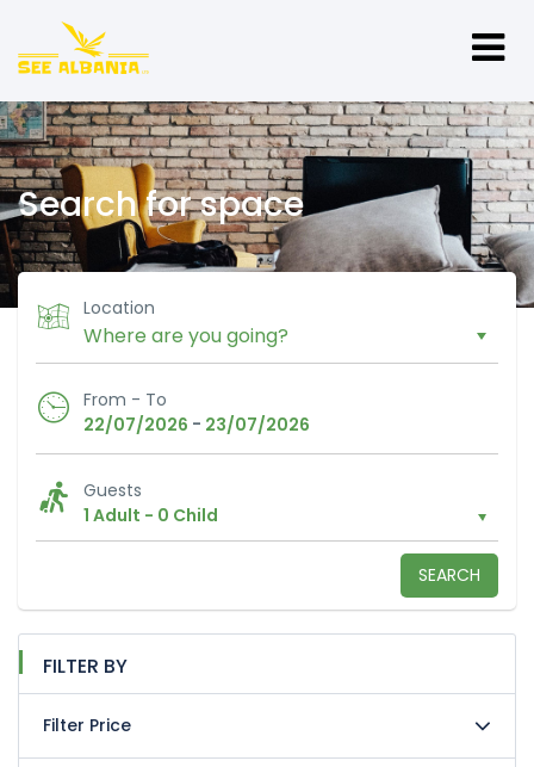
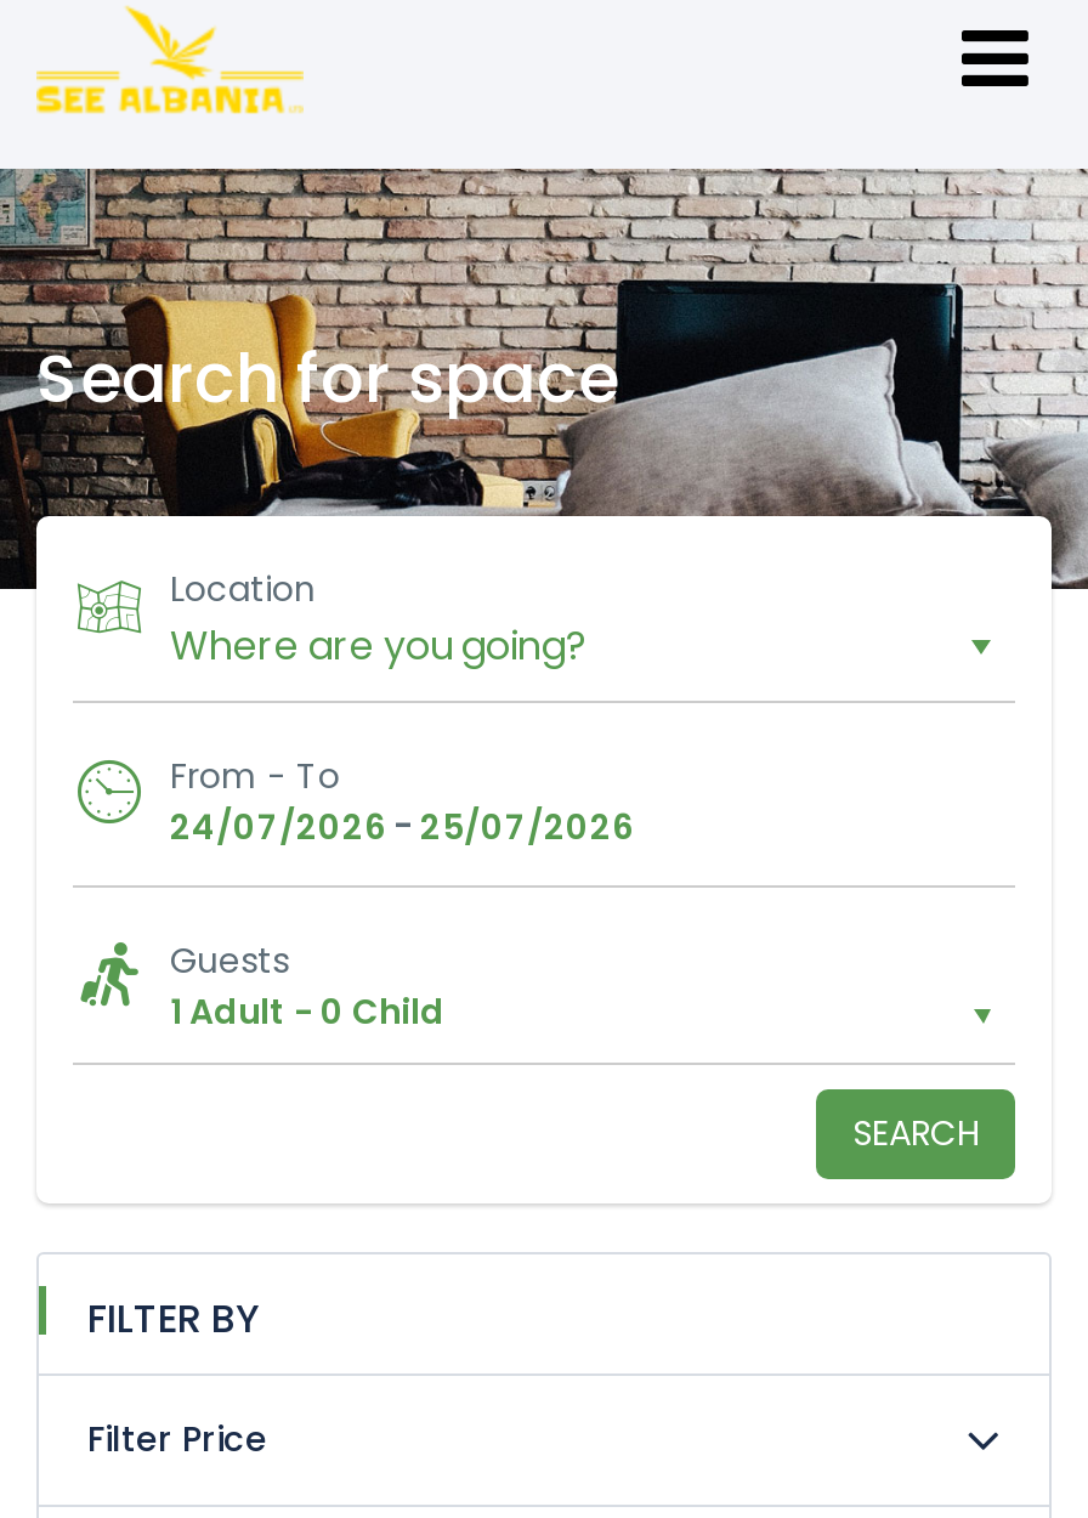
- 22/07/2026 - 23/07/2026
+ 24/07/2026 - 25/07/2026
